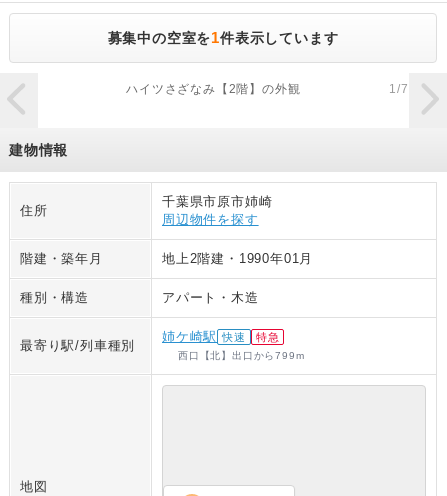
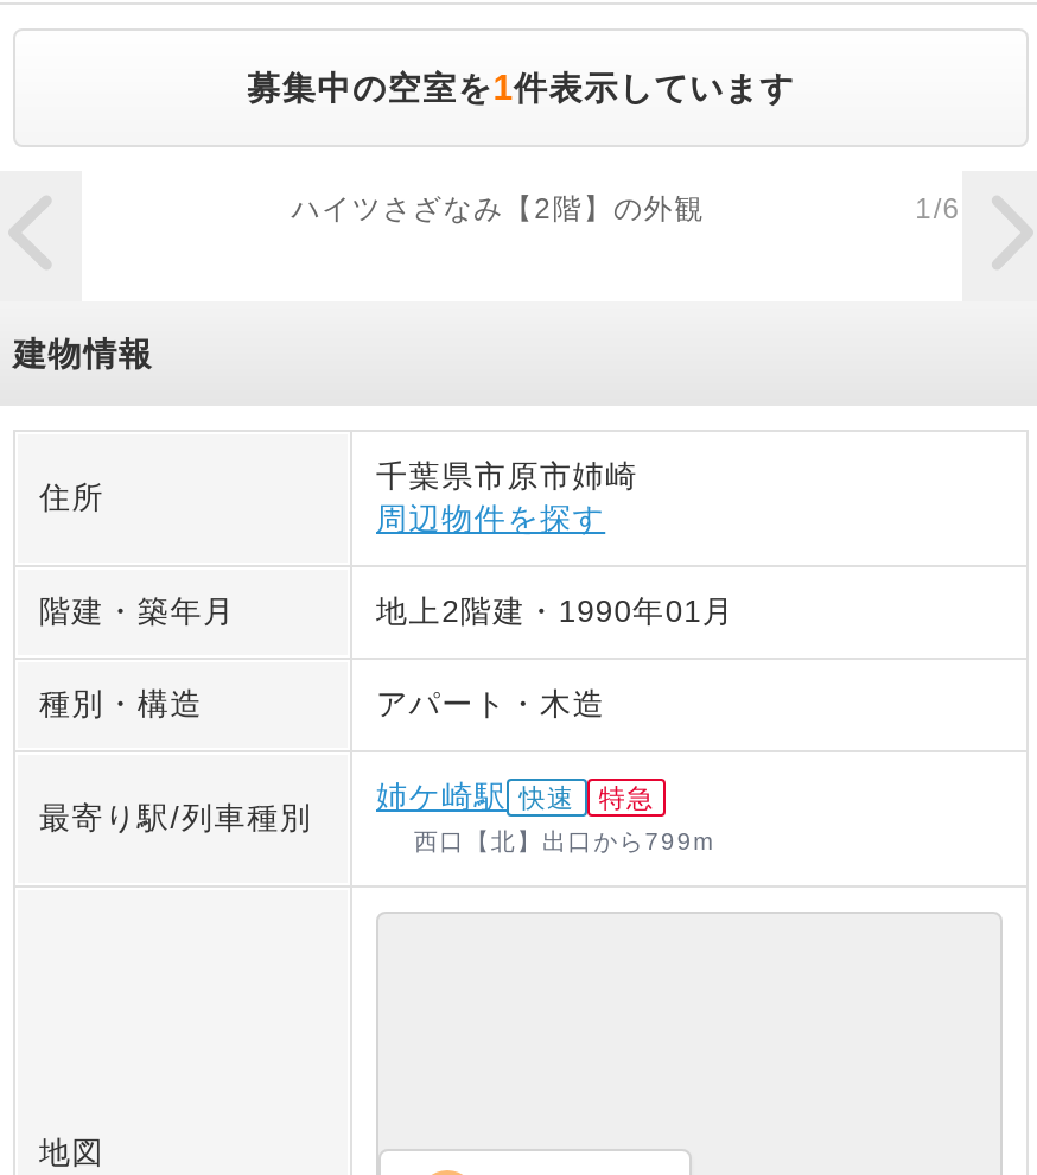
- 1/7
+ 1/6
